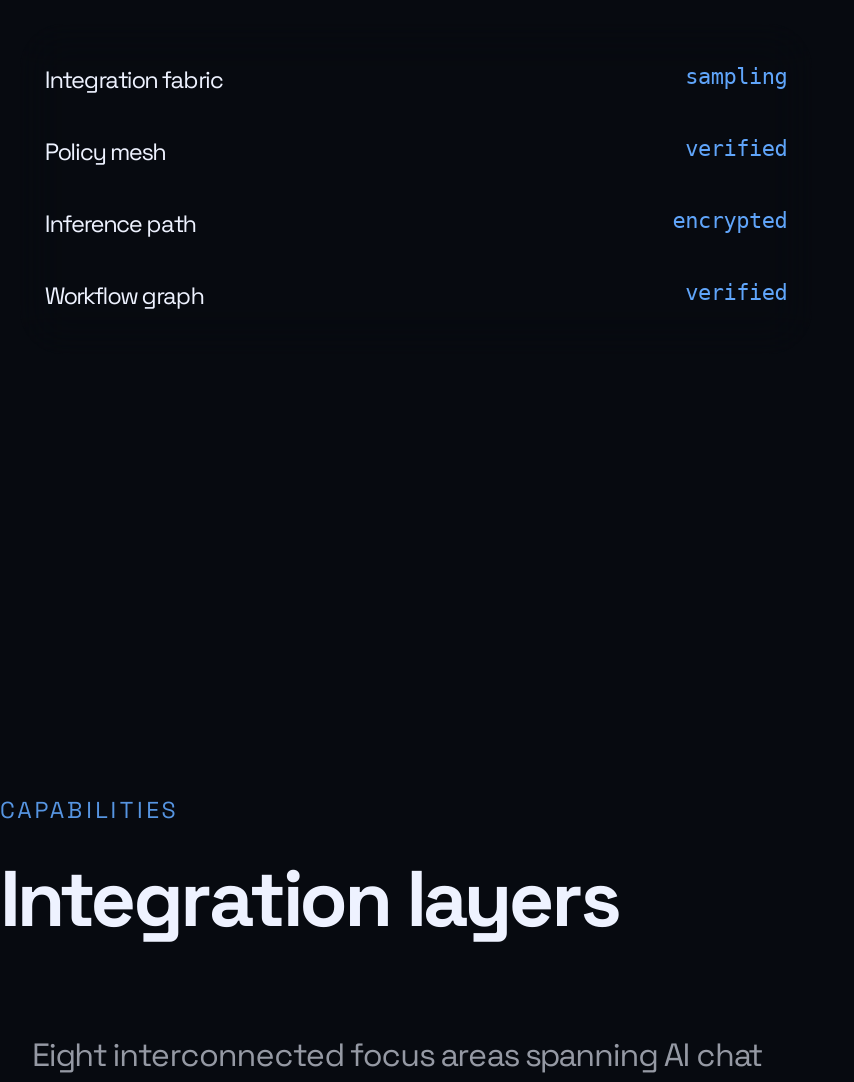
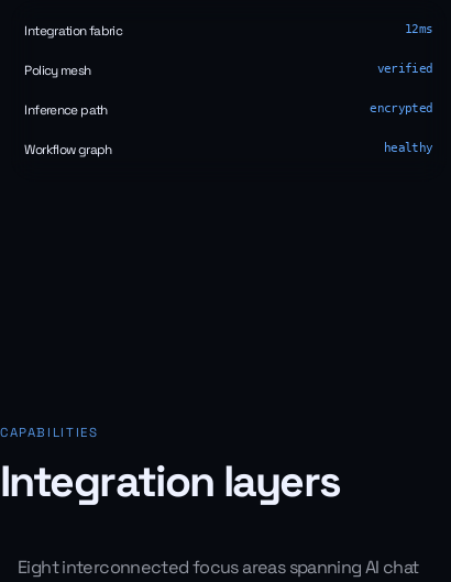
- sampling
+ 12ms

- verified
+ healthy
